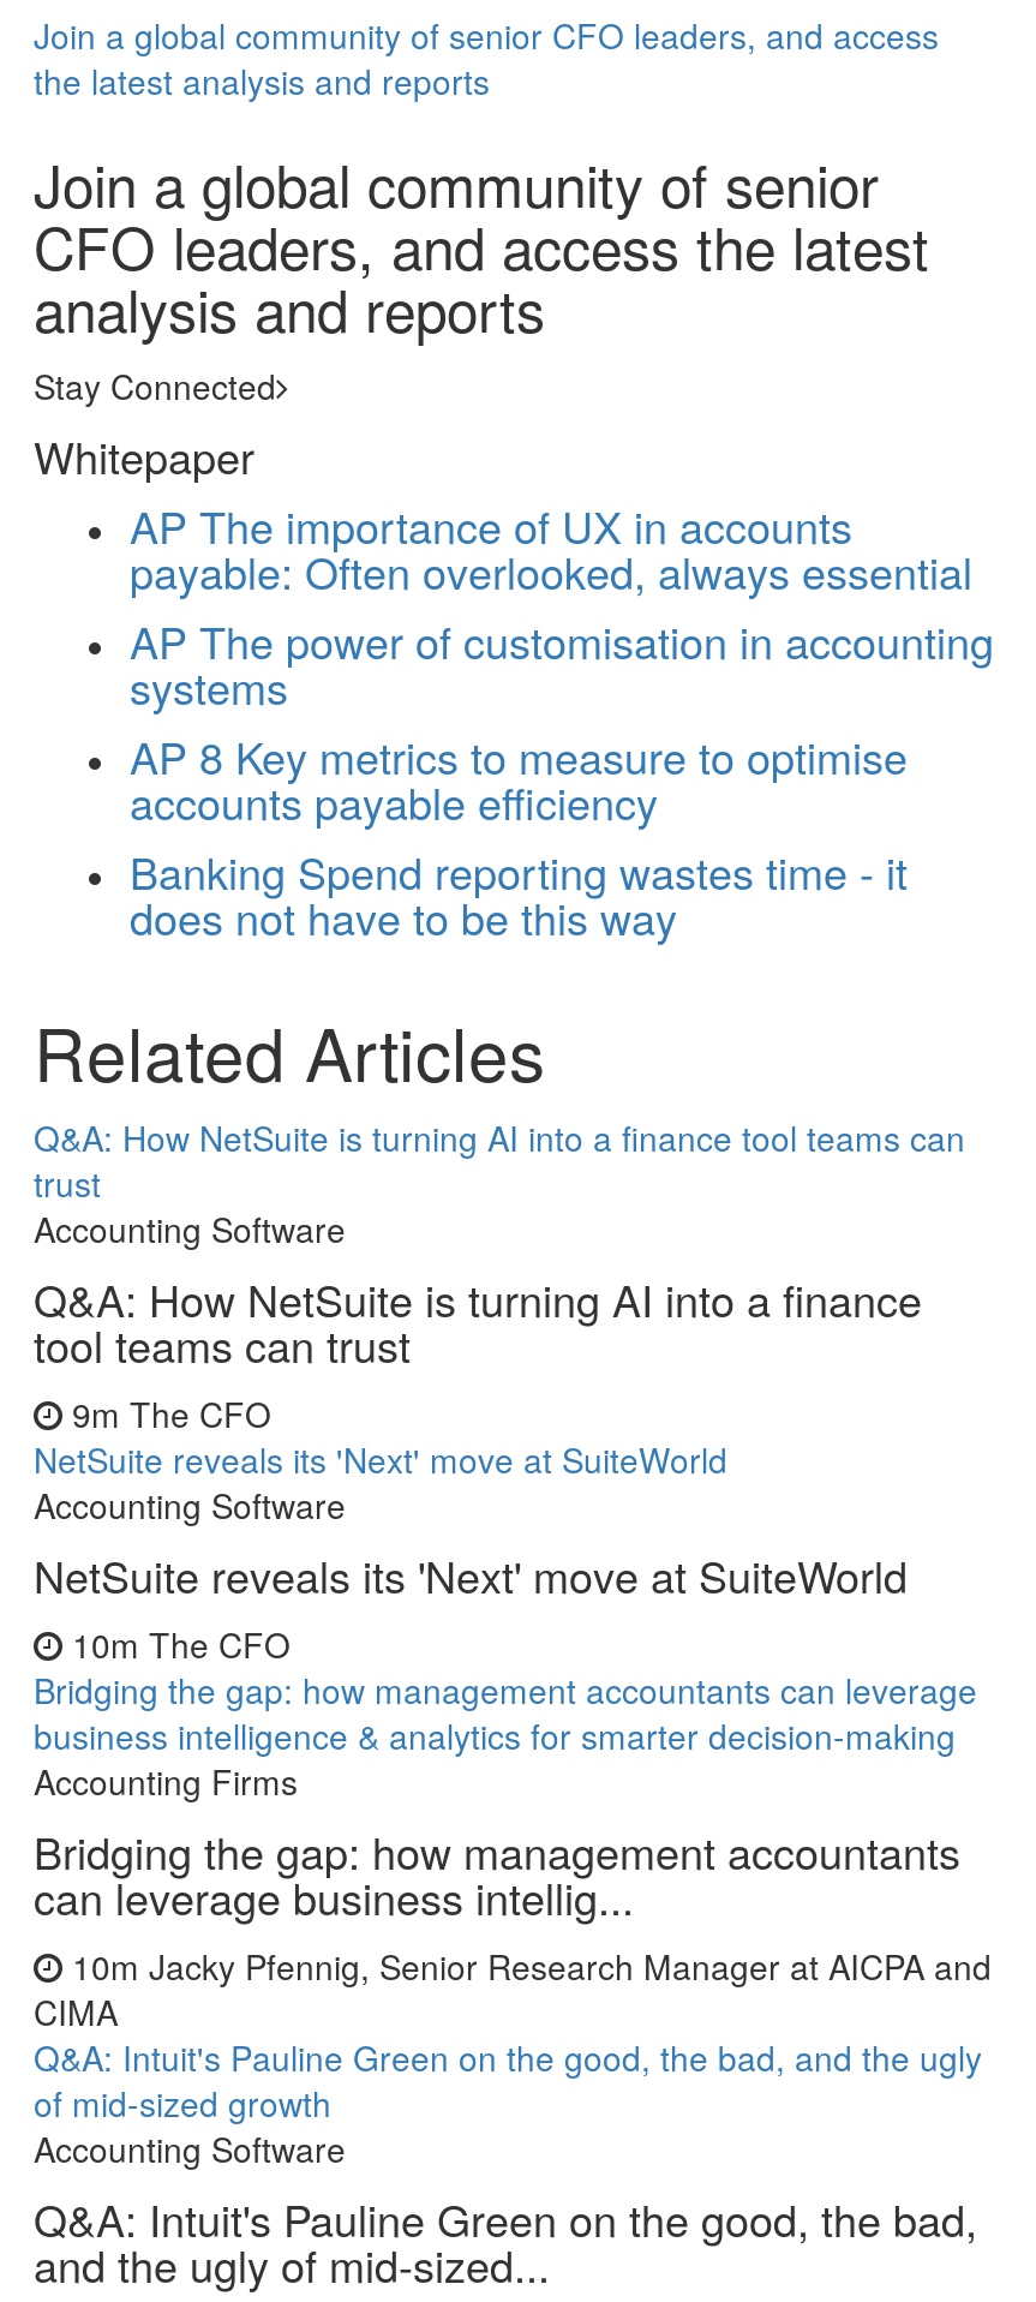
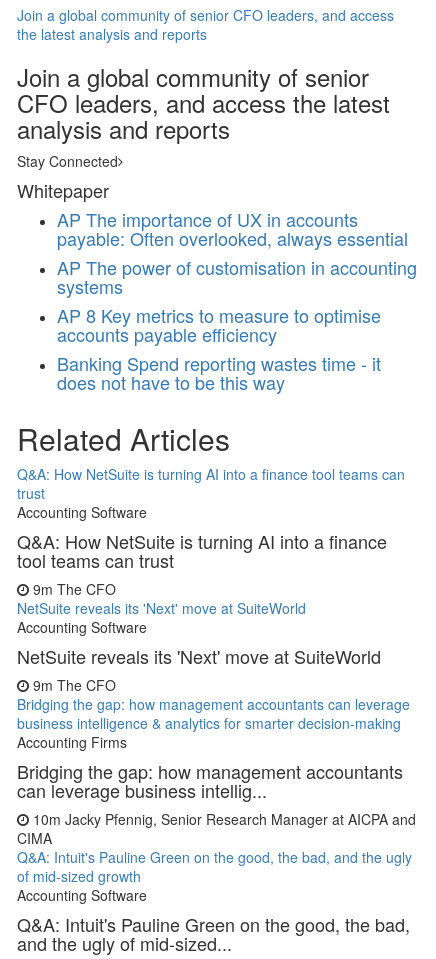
- 10m The CFO
+ 9m The CFO
